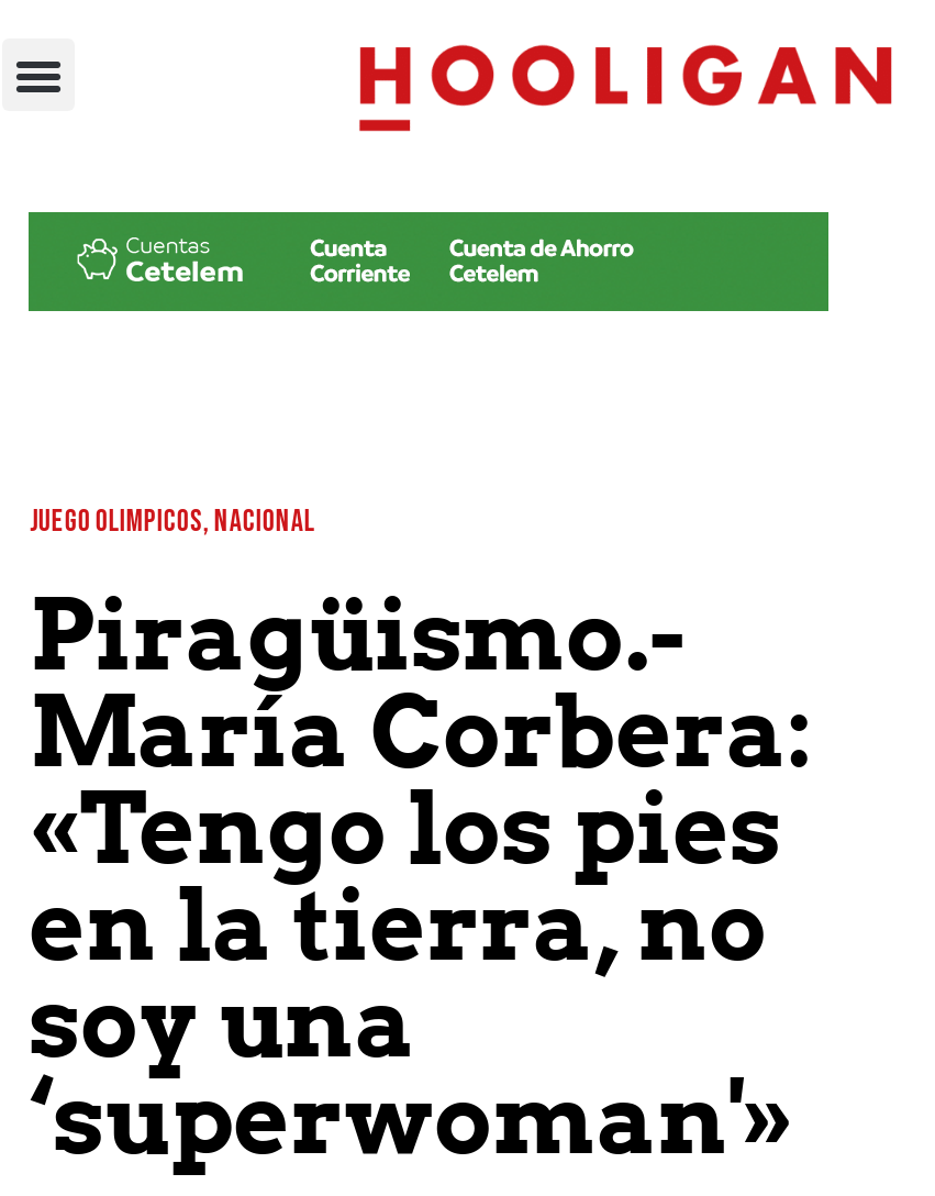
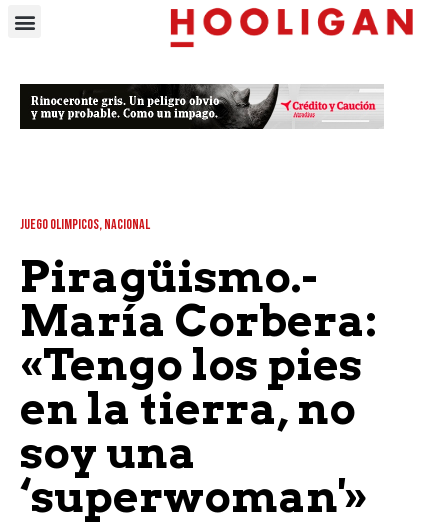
- [image]
+ [image]
